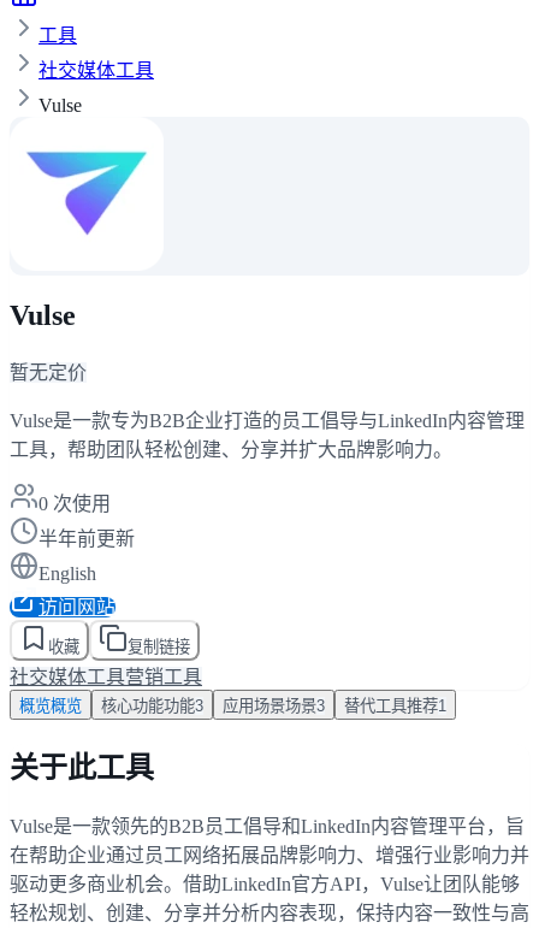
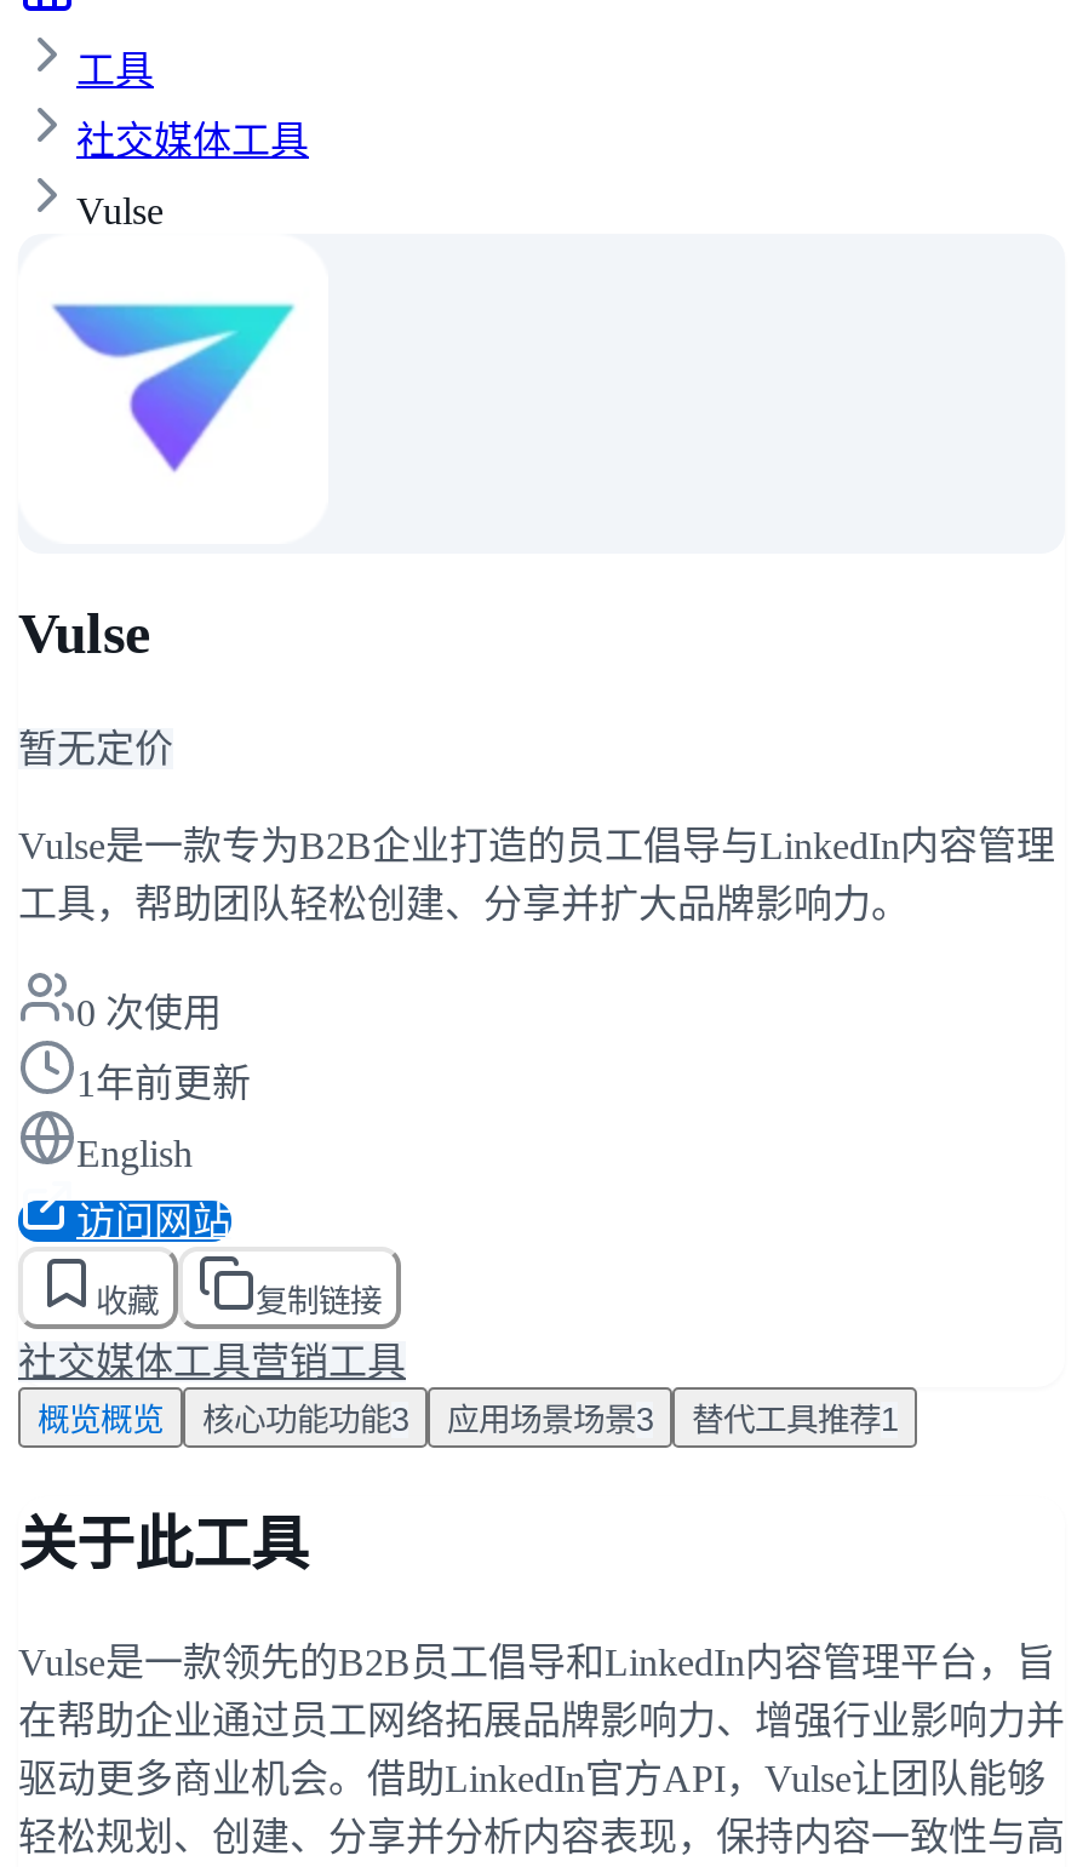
- 半年前更新
+ 1年前更新
